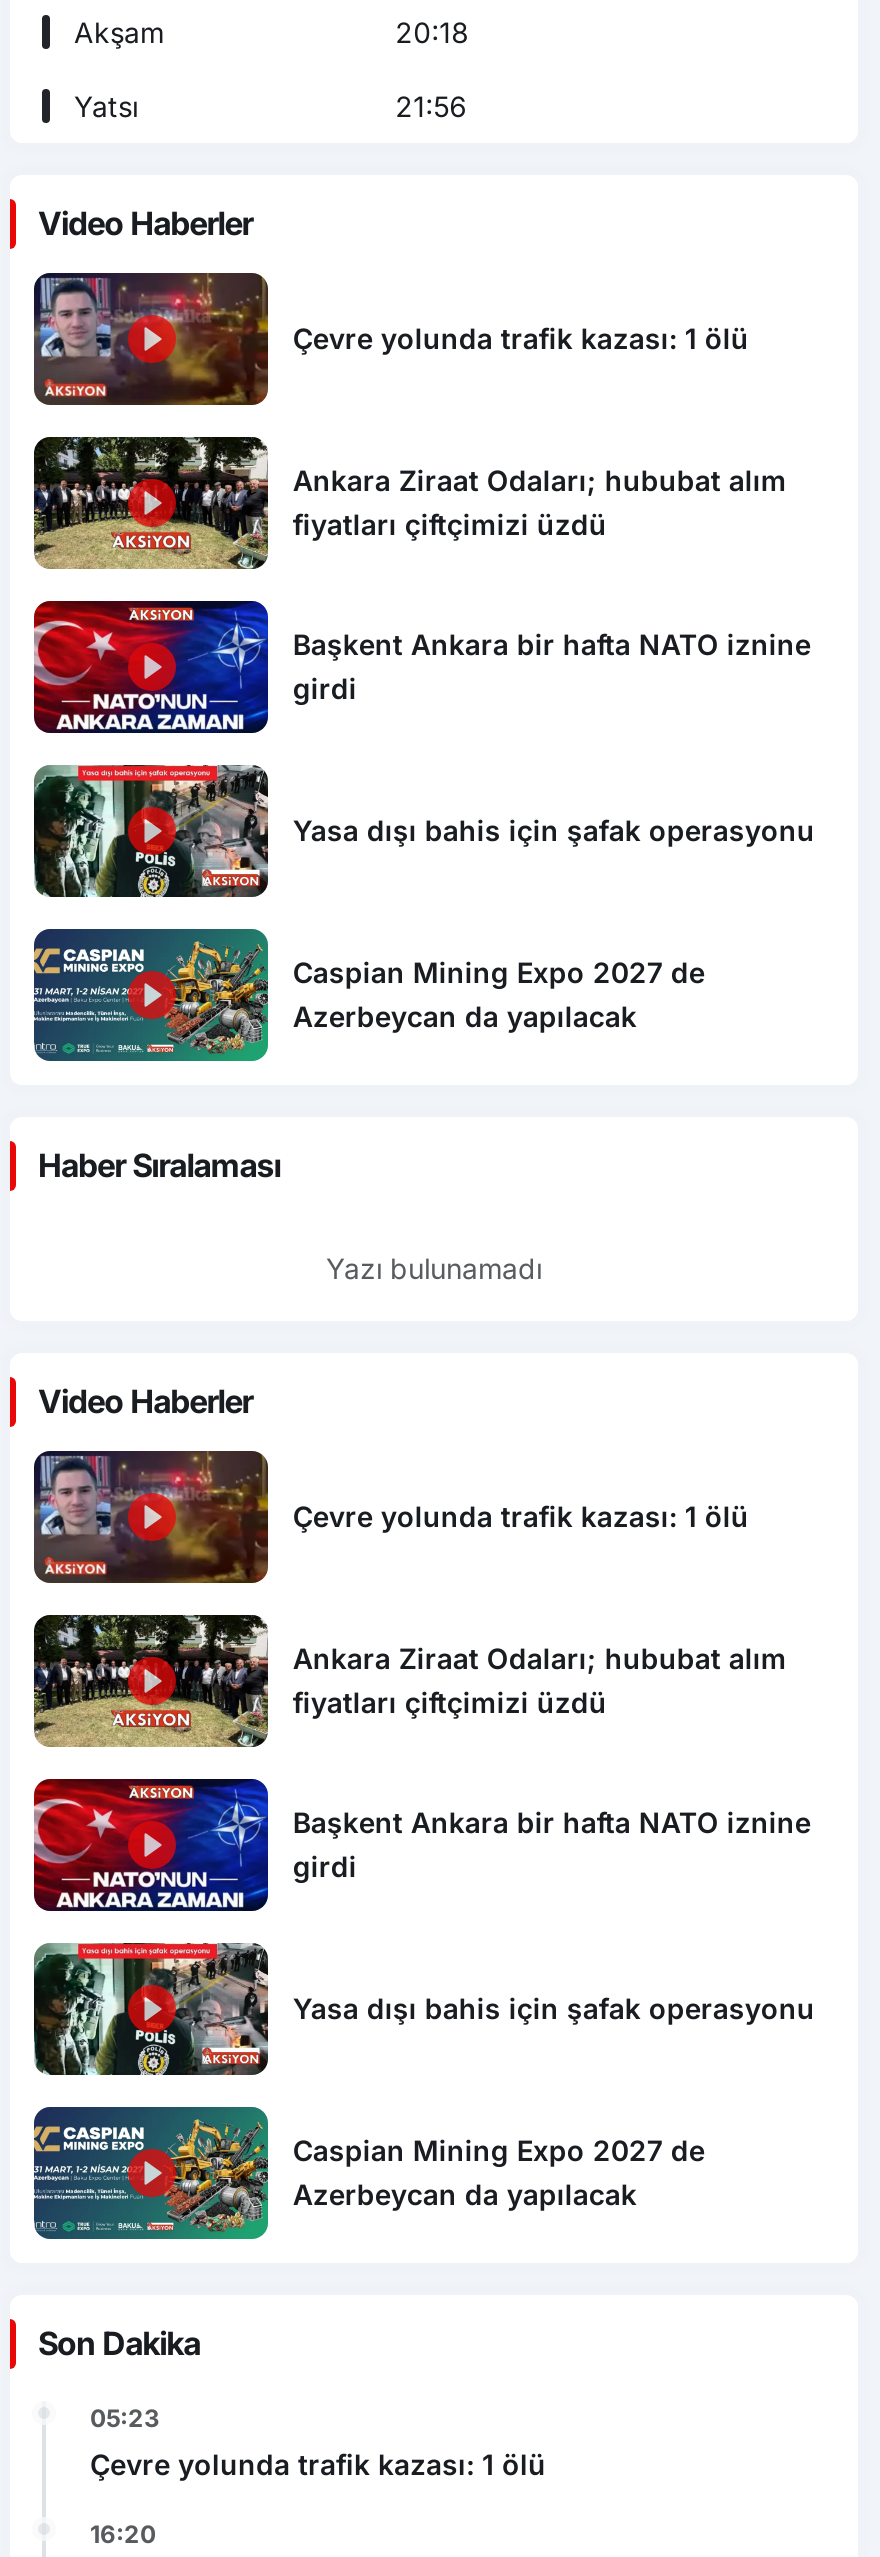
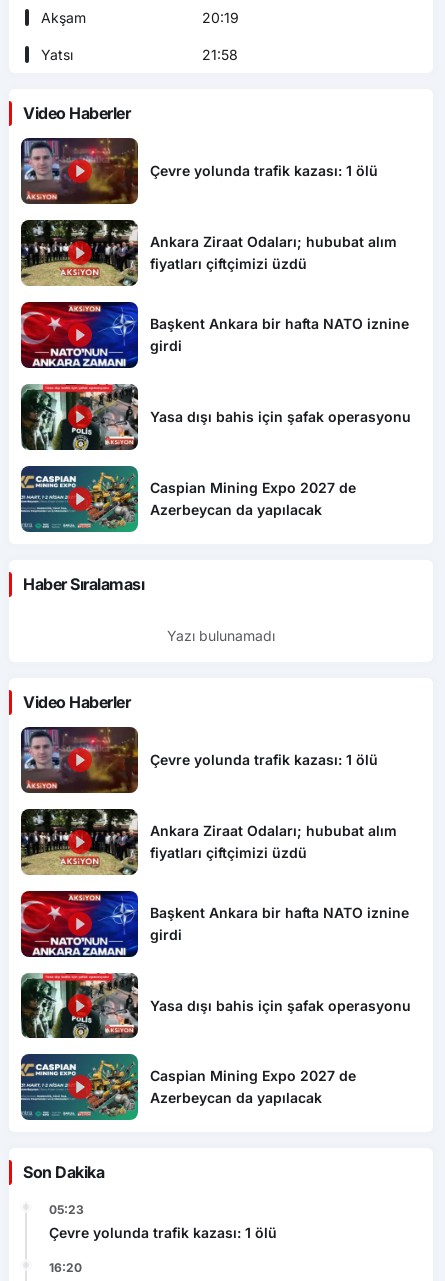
- 20:18
+ 20:19

- 21:56
+ 21:58
